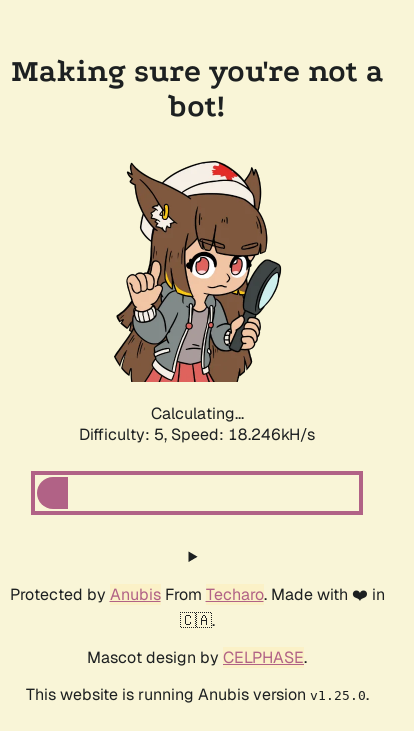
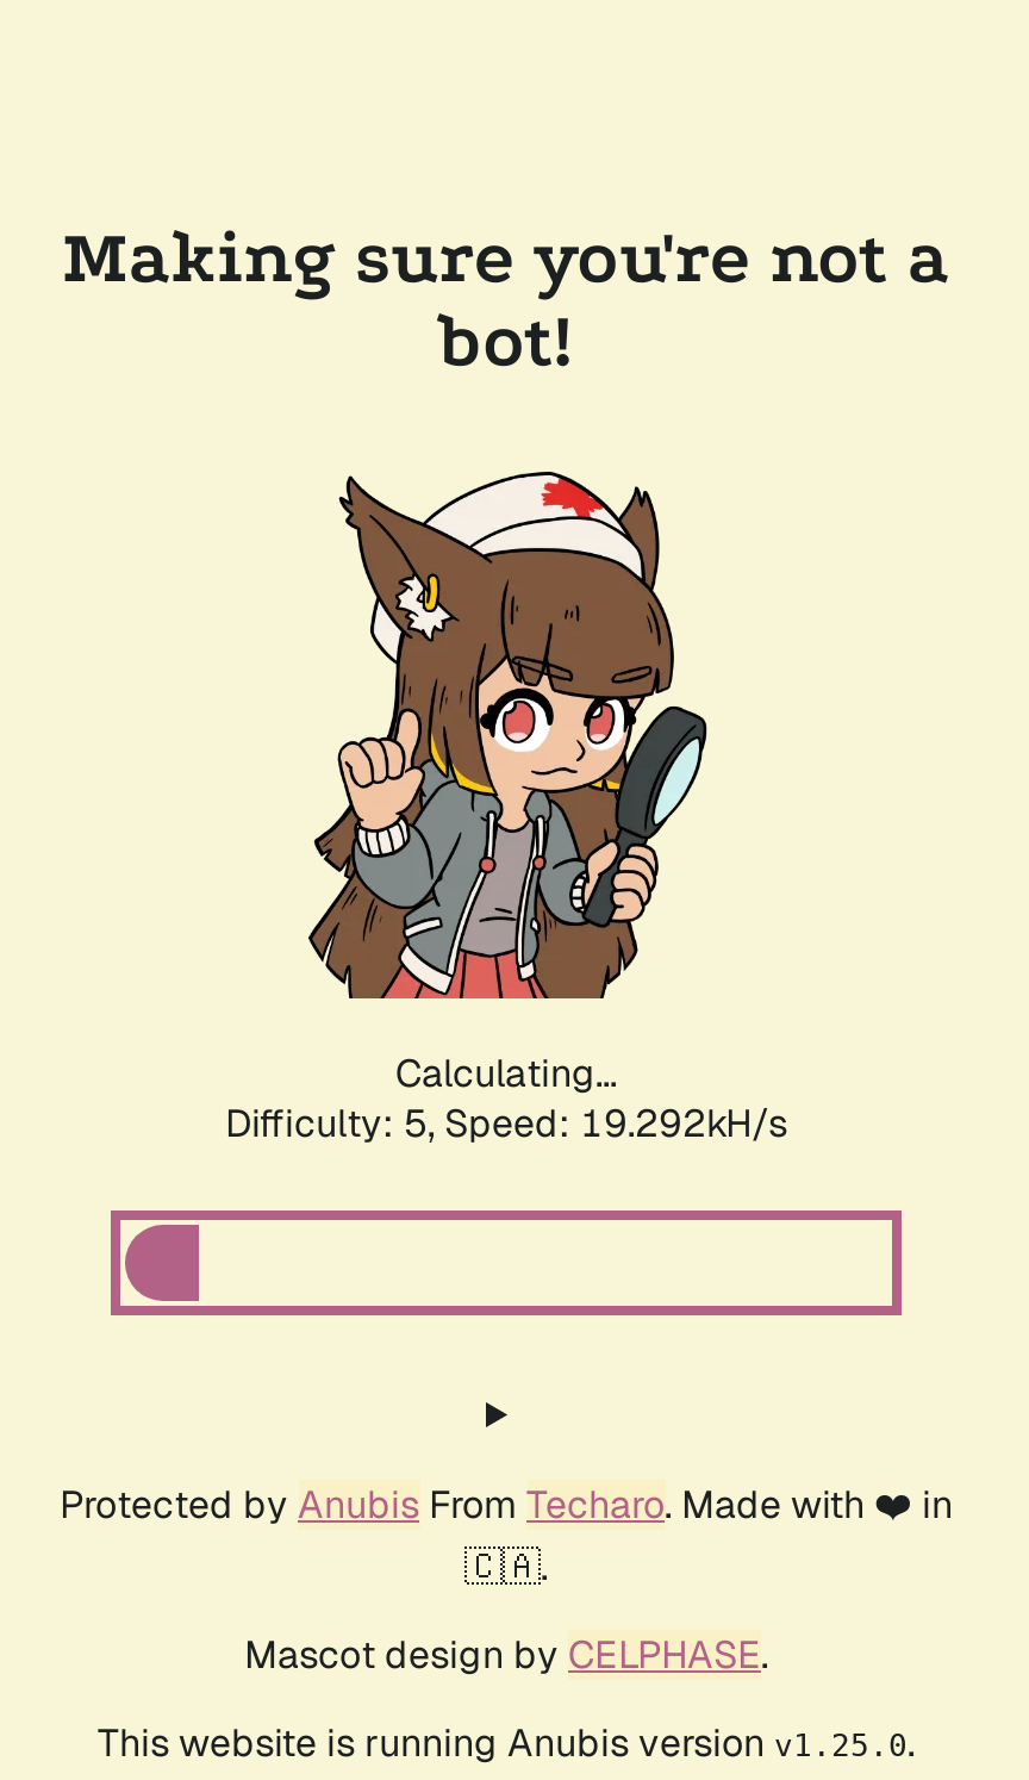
- Difficulty: 5, Speed: 18.246kH/s
+ Difficulty: 5, Speed: 19.292kH/s
